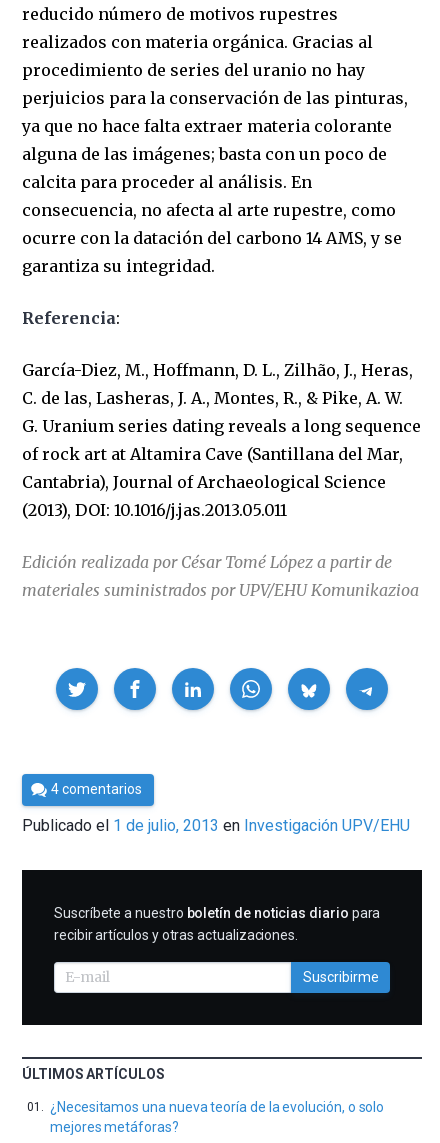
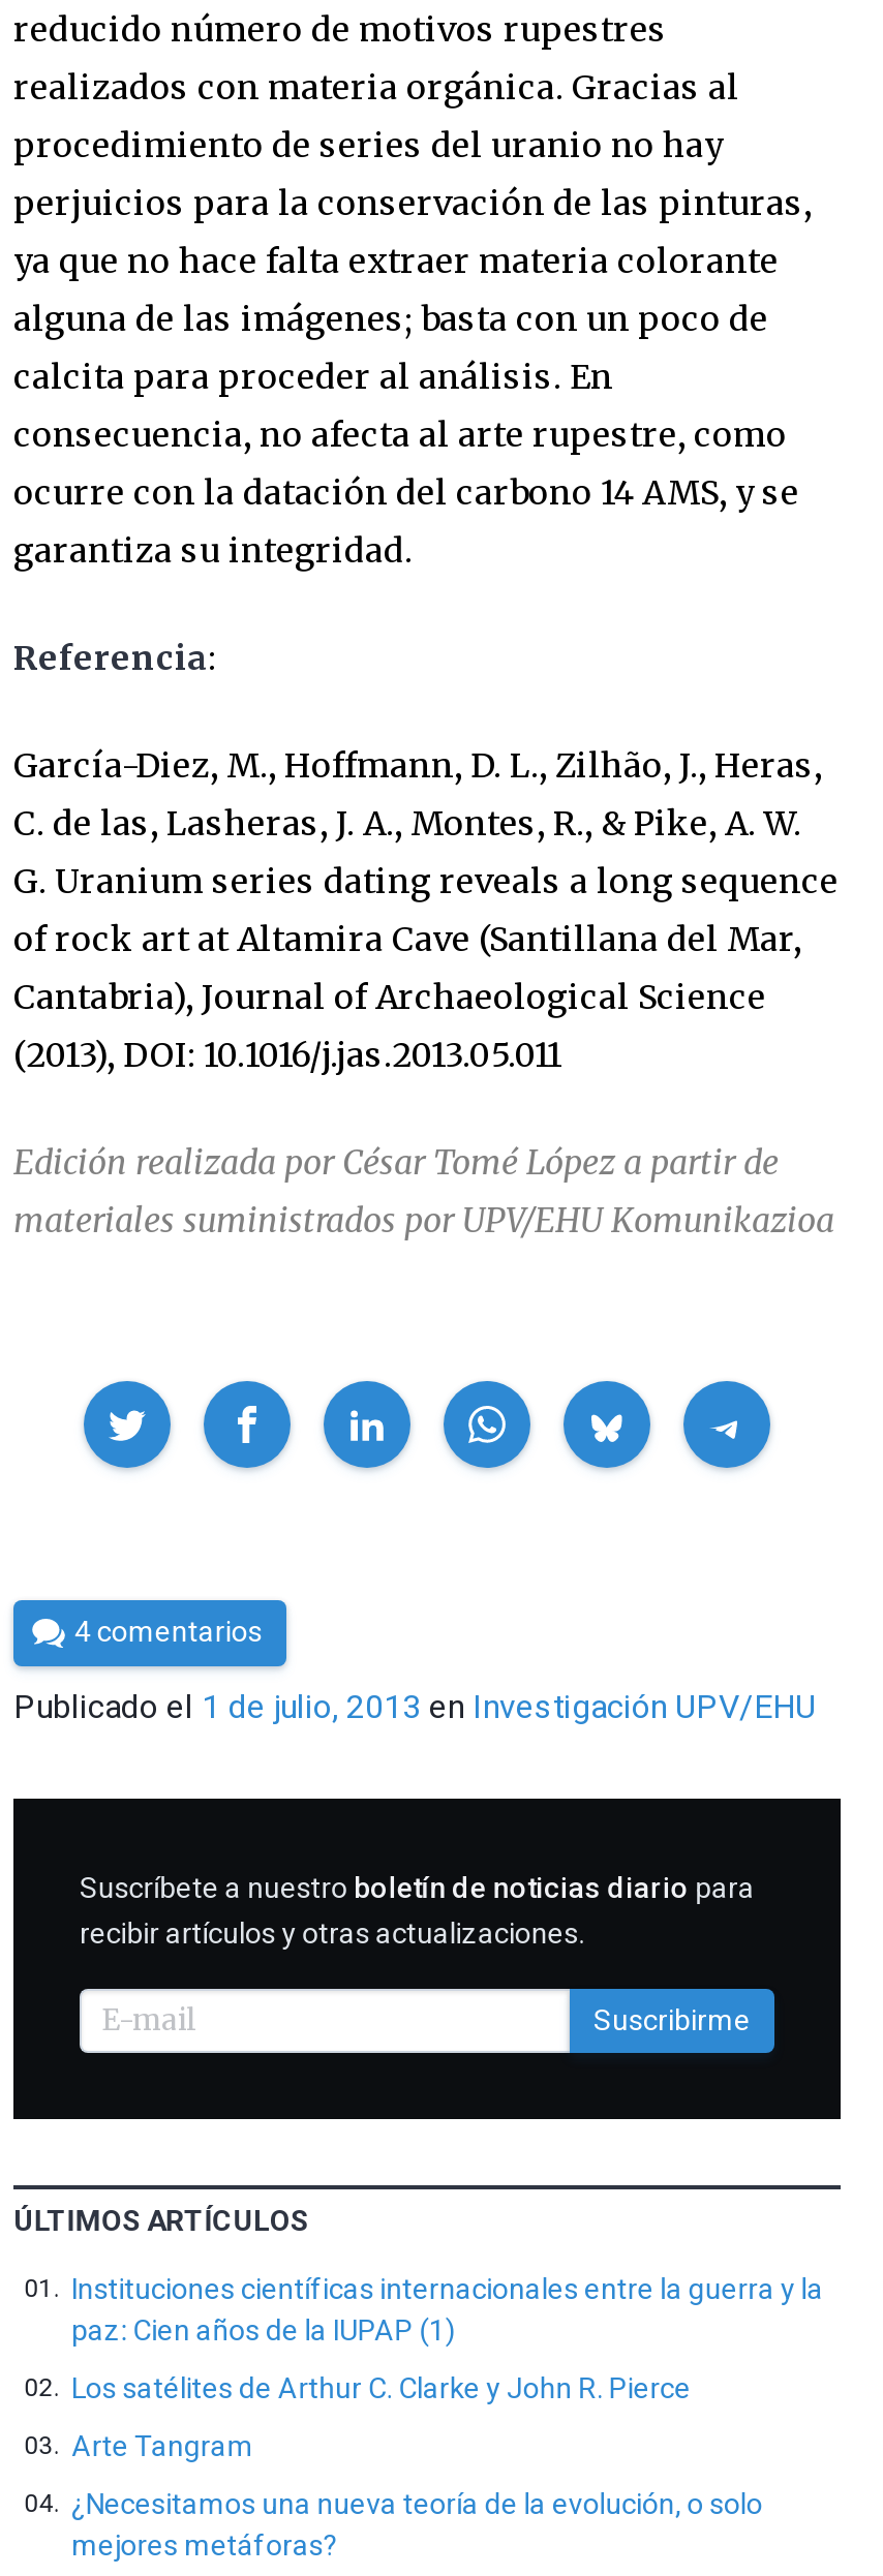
+ Instituciones científicas internacionales entre la guerra y la
+ paz: Cien años de la IUPAP (1)
+ Los satélites de Arthur C. Clarke y John R. Pierce
+ Arte Tangram
